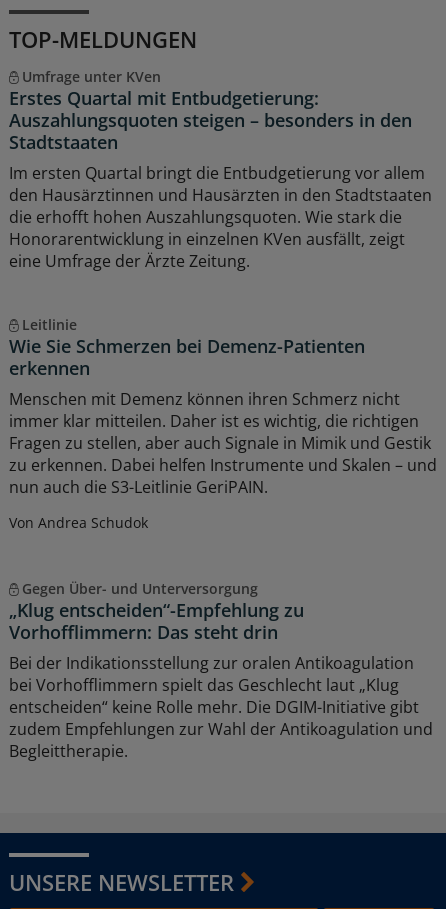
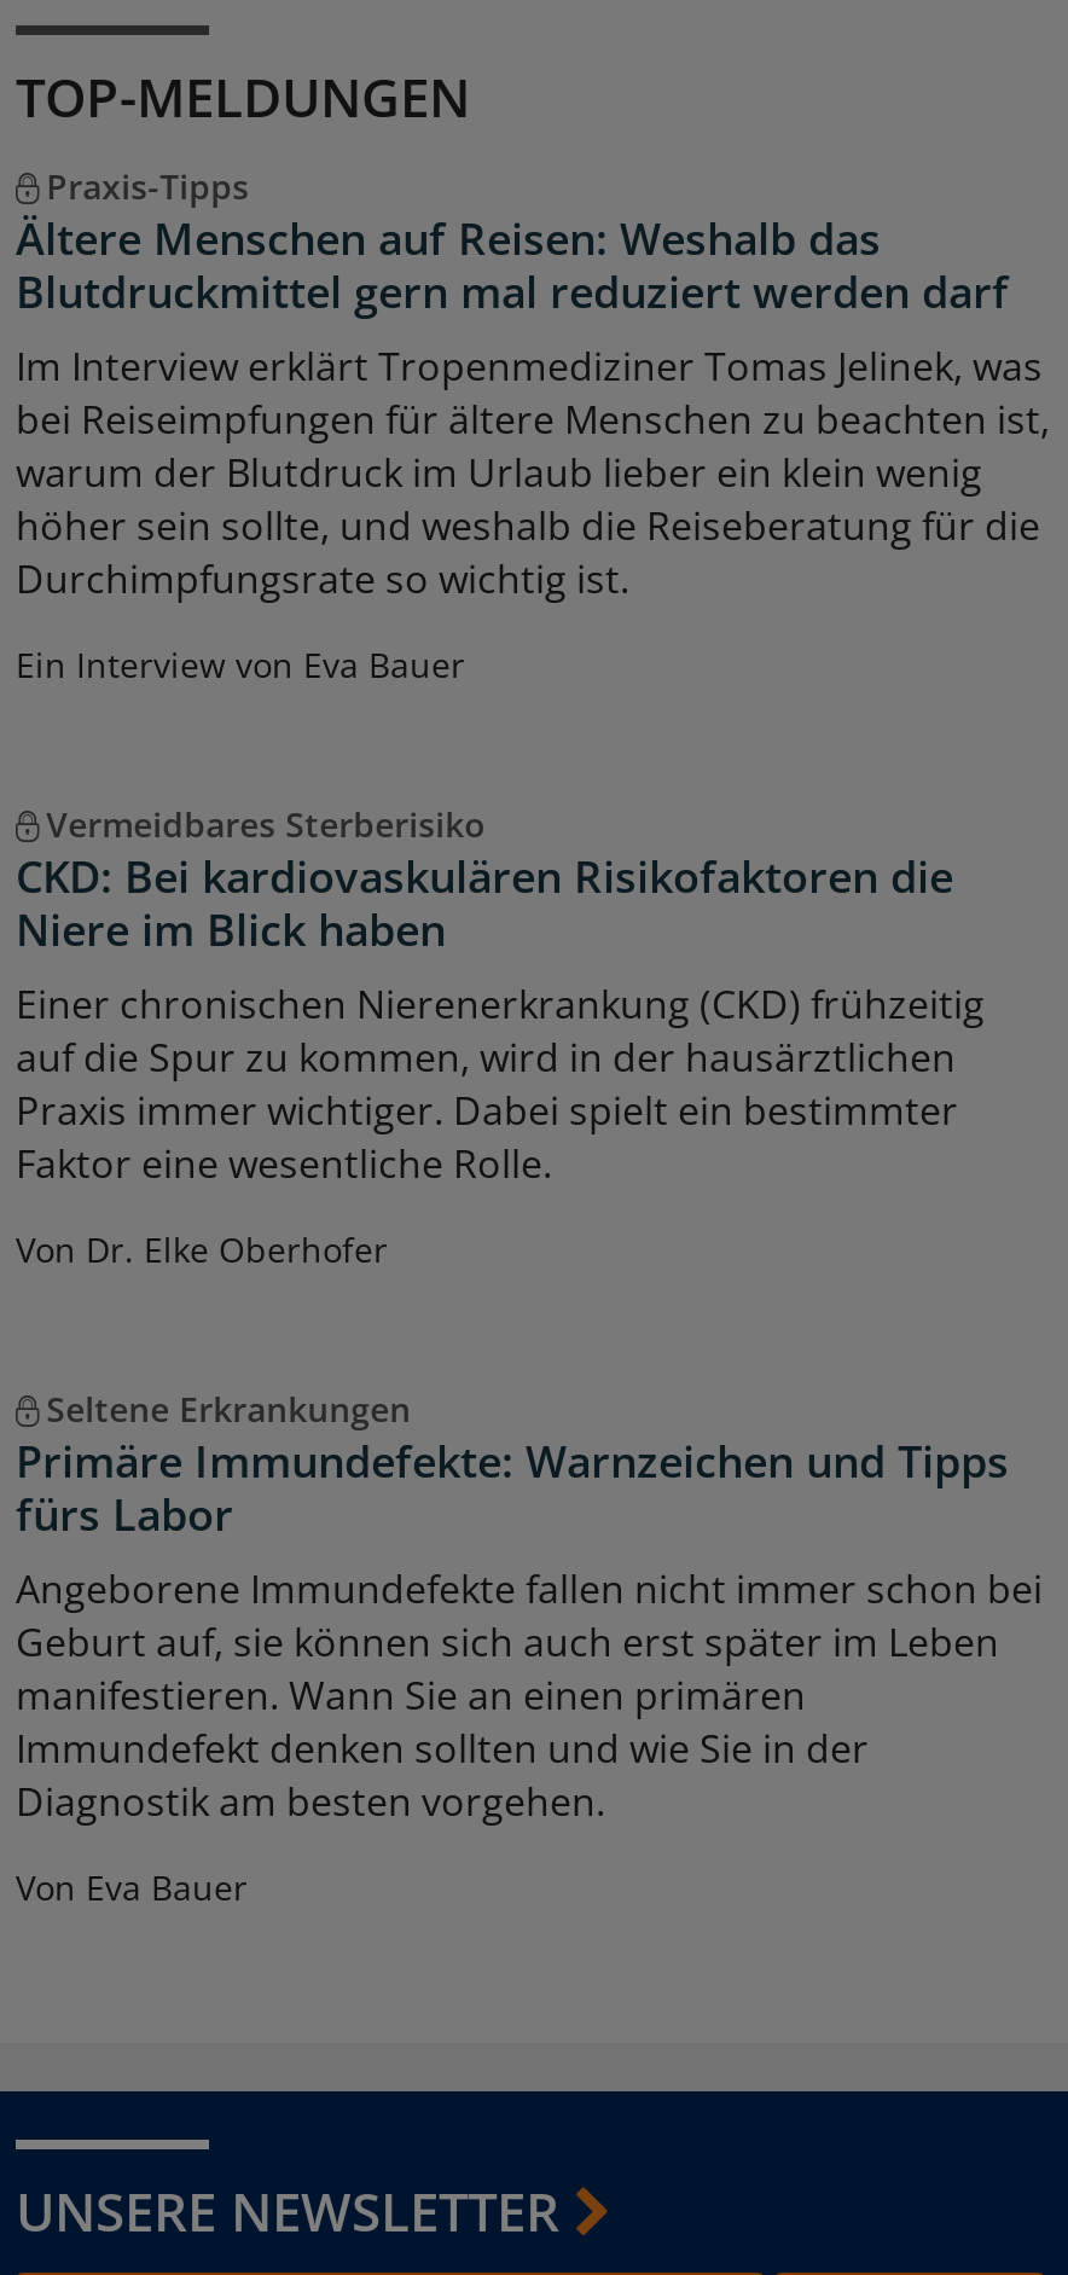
- Umfrage unter KVen
- Erstes Quartal mit Entbudgetierung:
- Auszahlungsquoten steigen – besonders in den
- Stadtstaaten
- Im ersten Quartal bringt die Entbudgetierung vor allem
- den Hausärztinnen und Hausärzten in den Stadtstaaten
- die erhofft hohen Auszahlungsquoten. Wie stark die
- Honorarentwicklung in einzelnen KVen ausfällt, zeigt
- eine Umfrage der Ärzte Zeitung.
- Leitlinie
- Wie Sie Schmerzen bei Demenz-Patienten
- erkennen
- Menschen mit Demenz können ihren Schmerz nicht
- immer klar mitteilen. Daher ist es wichtig, die richtigen
- Fragen zu stellen, aber auch Signale in Mimik und Gestik
- zu erkennen. Dabei helfen Instrumente und Skalen – und
- nun auch die S3-Leitlinie GeriPAIN.
- Von Andrea Schudok
- Gegen Über- und Unterversorgung
- „Klug entscheiden“-Empfehlung zu
- Vorhofflimmern: Das steht drin
- Bei der Indikationsstellung zur oralen Antikoagulation
- bei Vorhofflimmern spielt das Geschlecht laut „Klug
- entscheiden“ keine Rolle mehr. Die DGIM-Initiative gibt
- zudem Empfehlungen zur Wahl der Antikoagulation und
- Begleittherapie.
+ Praxis-Tipps
+ Ältere Menschen auf Reisen: Weshalb das
+ Blutdruckmittel gern mal reduziert werden darf
+ Im Interview erklärt Tropenmediziner Tomas Jelinek, was
+ bei Reiseimpfungen für ältere Menschen zu beachten ist,
+ warum der Blutdruck im Urlaub lieber ein klein wenig
+ höher sein sollte, und weshalb die Reiseberatung für die
+ Durchimpfungsrate so wichtig ist.
+ Ein Interview von Eva Bauer
+ Vermeidbares Sterberisiko
+ CKD: Bei kardiovaskulären Risikofaktoren die
+ Niere im Blick haben
+ Einer chronischen Nierenerkrankung (CKD) frühzeitig
+ auf die Spur zu kommen, wird in der hausärztlichen
+ Praxis immer wichtiger. Dabei spielt ein bestimmter
+ Faktor eine wesentliche Rolle.
+ Von Dr. Elke Oberhofer
+ Seltene Erkrankungen
+ Primäre Immundefekte: Warnzeichen und Tipps
+ fürs Labor
+ Angeborene Immundefekte fallen nicht immer schon bei
+ Geburt auf, sie können sich auch erst später im Leben
+ manifestieren. Wann Sie an einen primären
+ Immundefekt denken sollten und wie Sie in der
+ Diagnostik am besten vorgehen.
+ Von Eva Bauer
